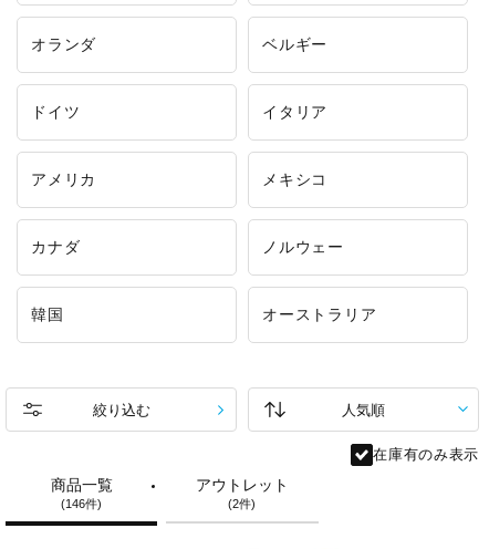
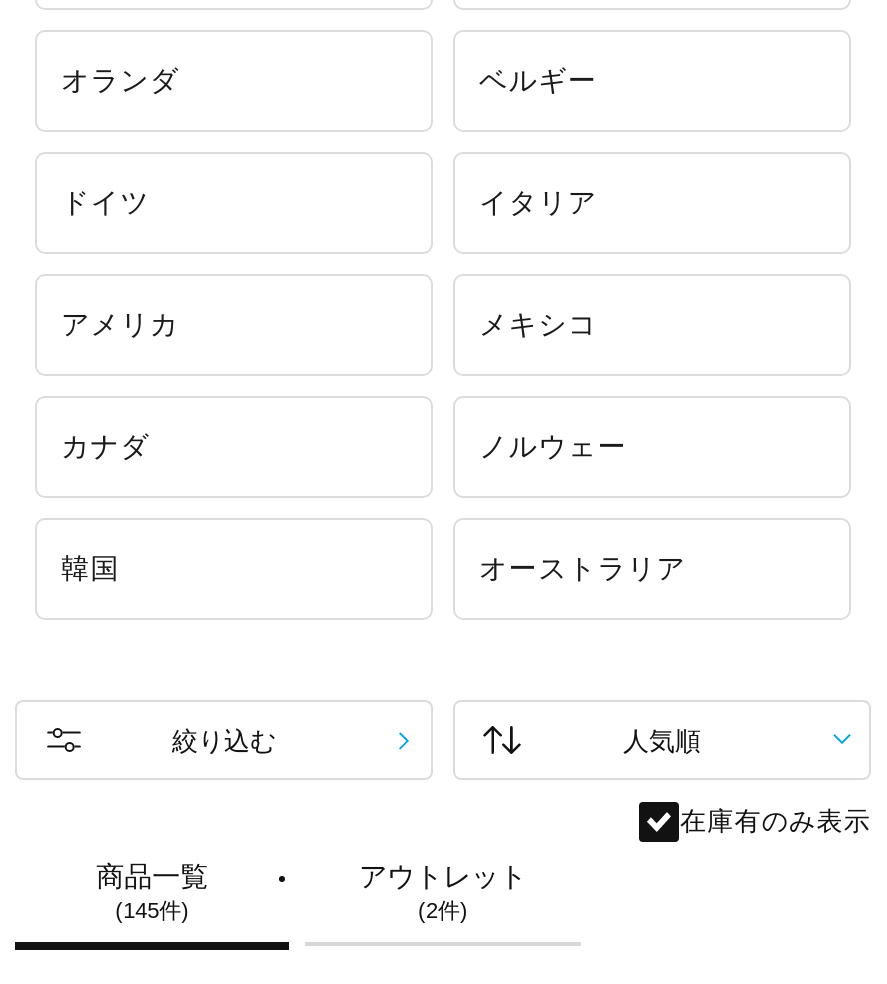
- (146件)
+ (145件)
